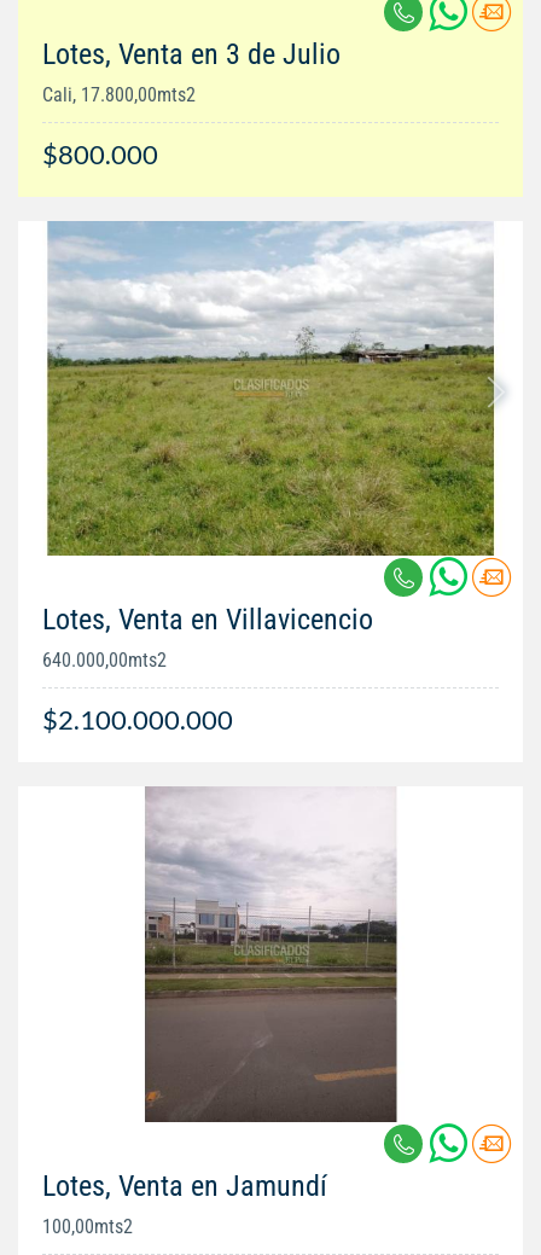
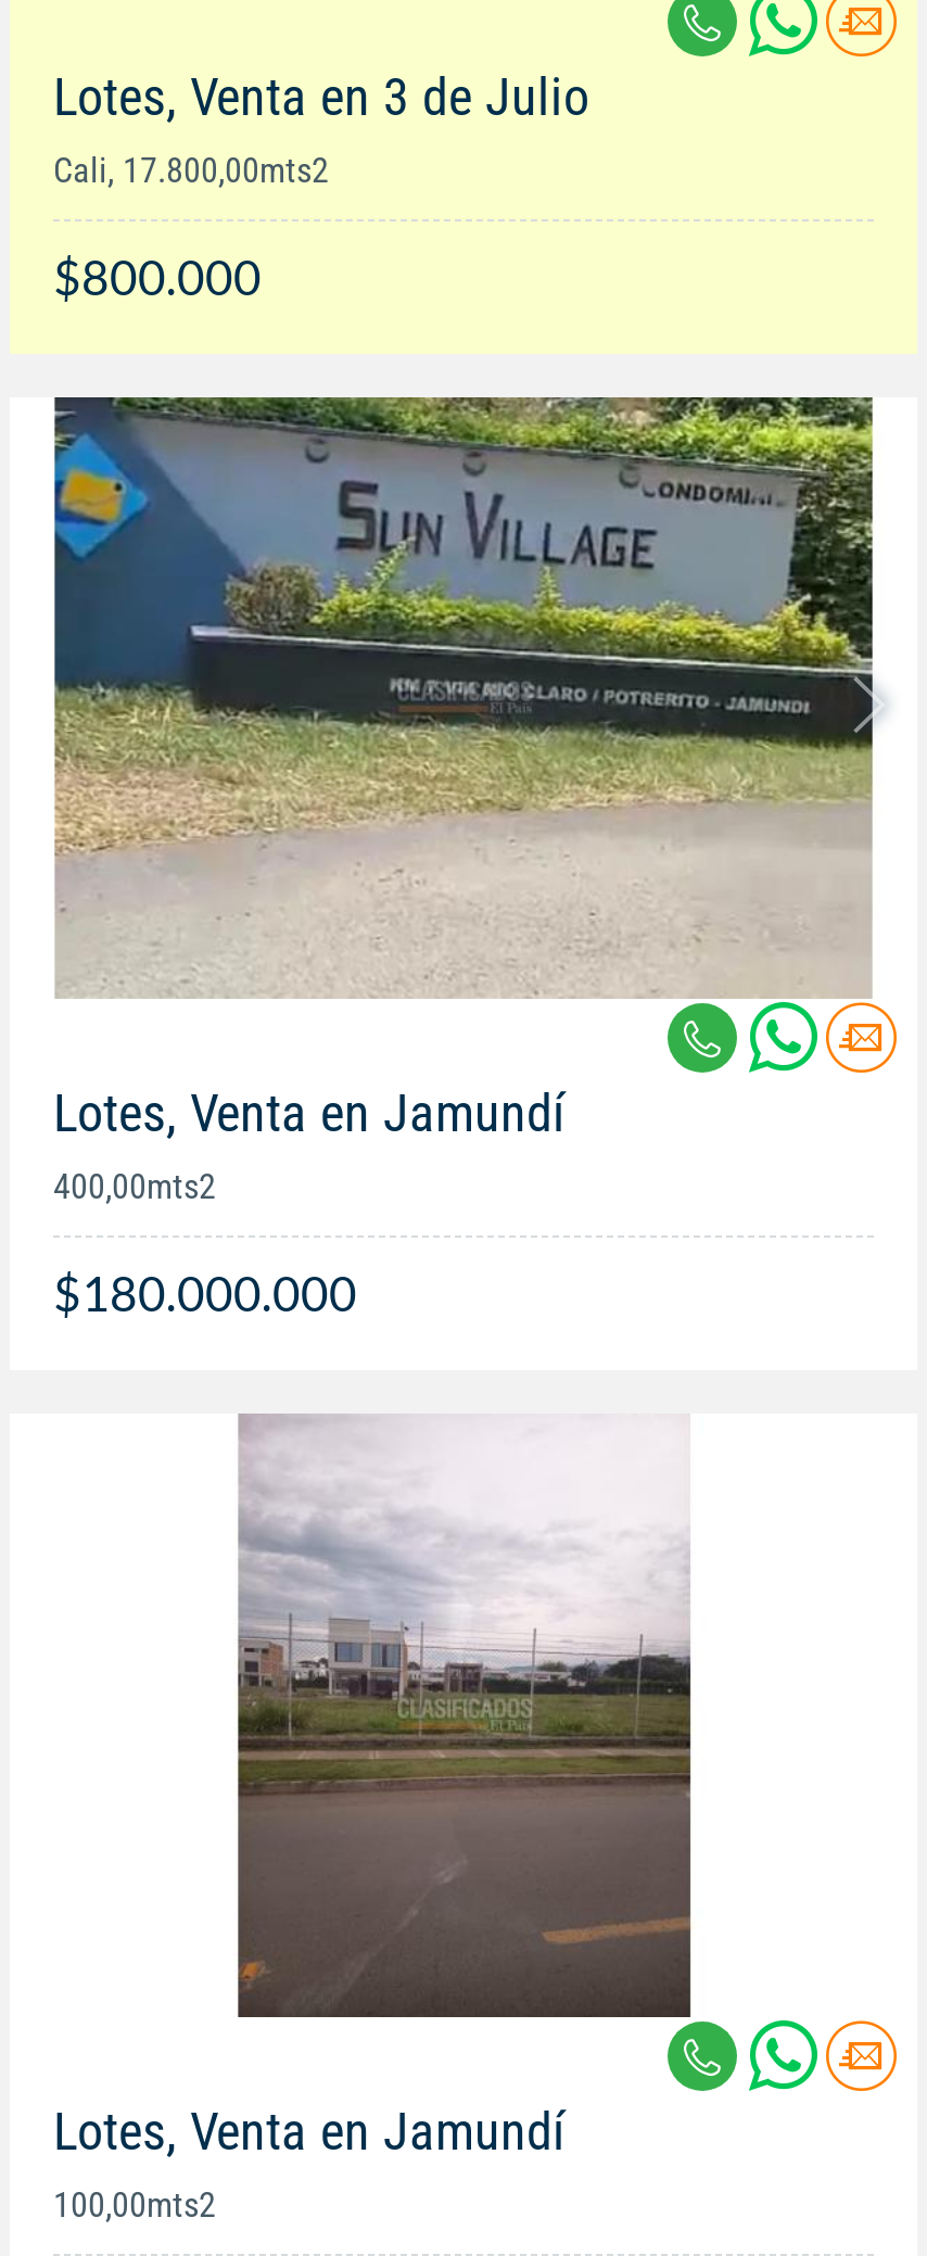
- [image]
- Lotes, Venta en Villavicencio
- 640.000,00mts2
+ [image]
+ Lotes, Venta en Jamundí
+ 400,00mts2

- $2.100.000.000
+ $180.000.000
